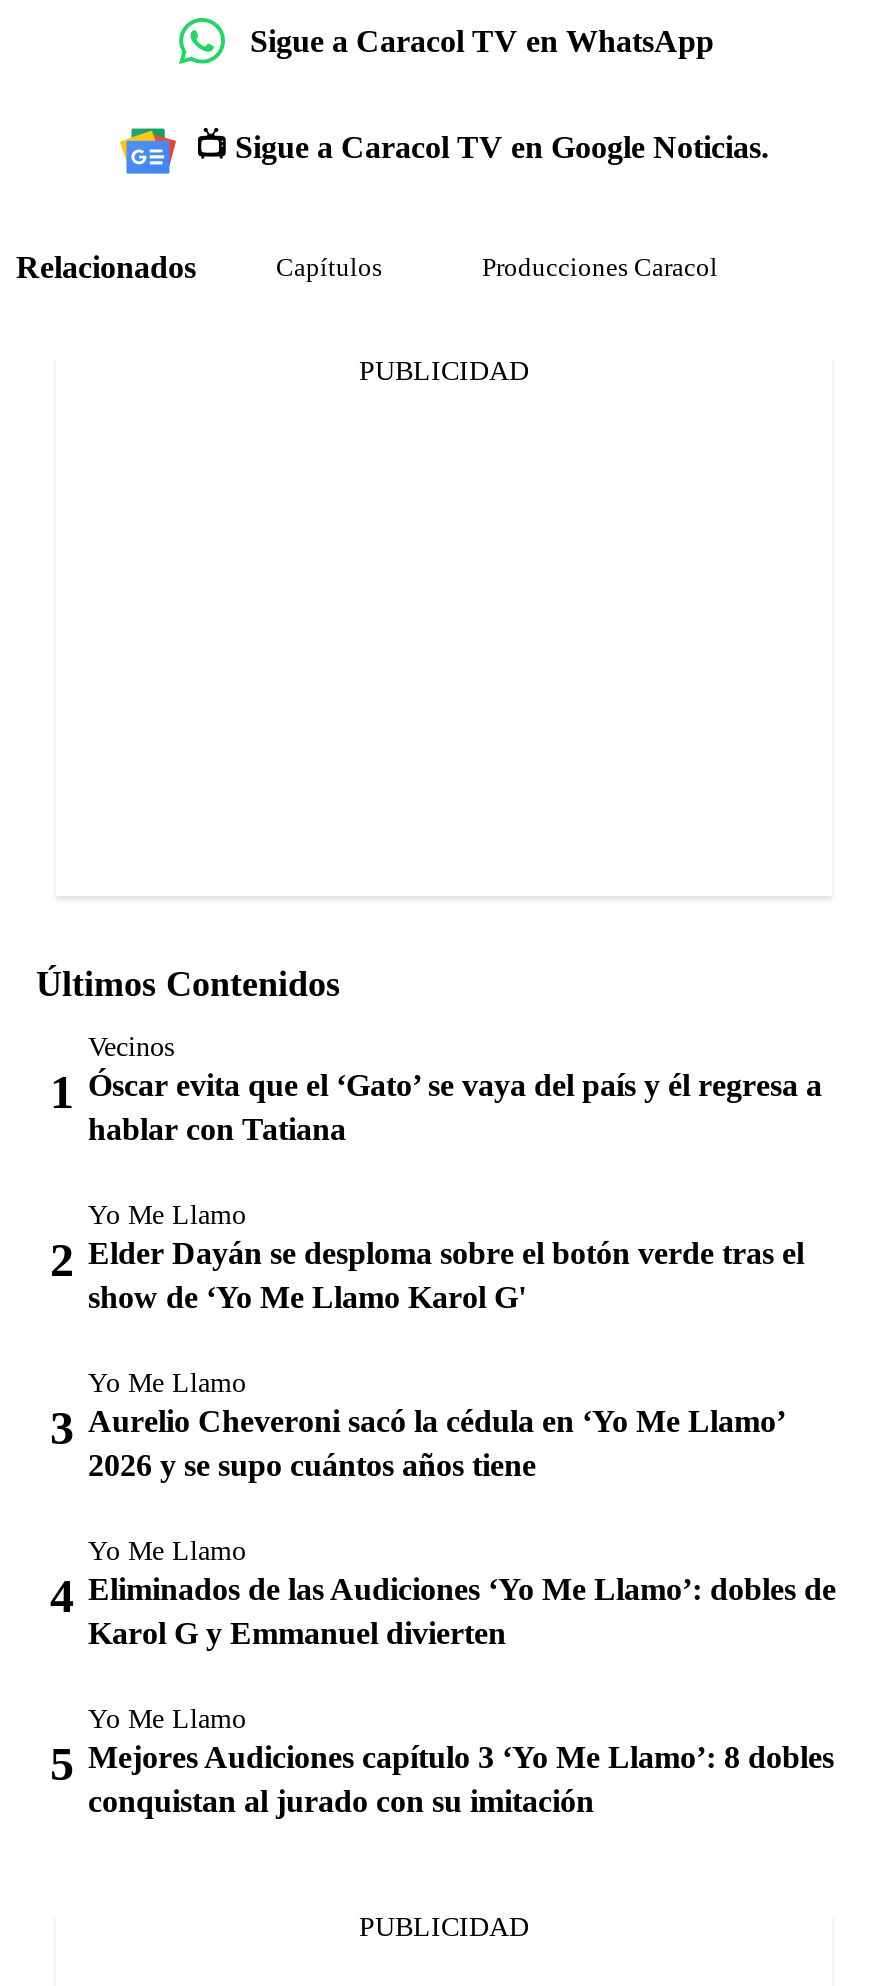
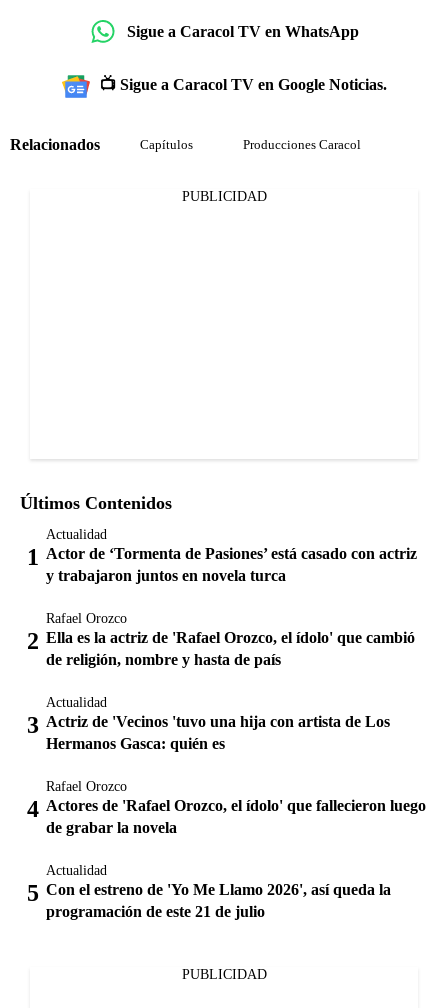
- Vecinos
- Óscar evita que el ‘Gato’ se vaya del país y él regresa a
- hablar con Tatiana
+ Actualidad
+ Actor de ‘Tormenta de Pasiones’ está casado con actriz
+ y trabajaron juntos en novela turca

- Yo Me Llamo
- Elder Dayán se desploma sobre el botón verde tras el
- show de ‘Yo Me Llamo Karol G'
+ Rafael Orozco
+ Ella es la actriz de 'Rafael Orozco, el ídolo' que cambió
+ de religión, nombre y hasta de país

- Yo Me Llamo
- Aurelio Cheveroni sacó la cédula en ‘Yo Me Llamo’
- 2026 y se supo cuántos años tiene
+ Actualidad
+ Actriz de 'Vecinos 'tuvo una hija con artista de Los
+ Hermanos Gasca: quién es

- Yo Me Llamo
- Eliminados de las Audiciones ‘Yo Me Llamo’: dobles de
- Karol G y Emmanuel divierten
+ Rafael Orozco
+ Actores de 'Rafael Orozco, el ídolo' que fallecieron luego
+ de grabar la novela

- Yo Me Llamo
- Mejores Audiciones capítulo 3 ‘Yo Me Llamo’: 8 dobles
- conquistan al jurado con su imitación
+ Actualidad
+ Con el estreno de 'Yo Me Llamo 2026', así queda la
+ programación de este 21 de julio
